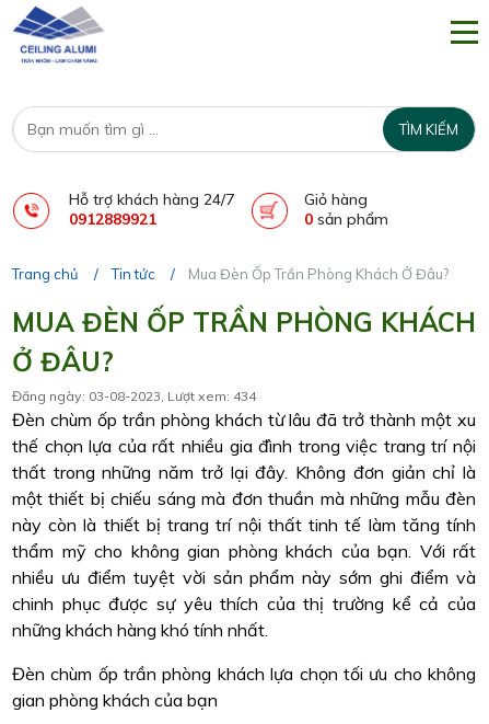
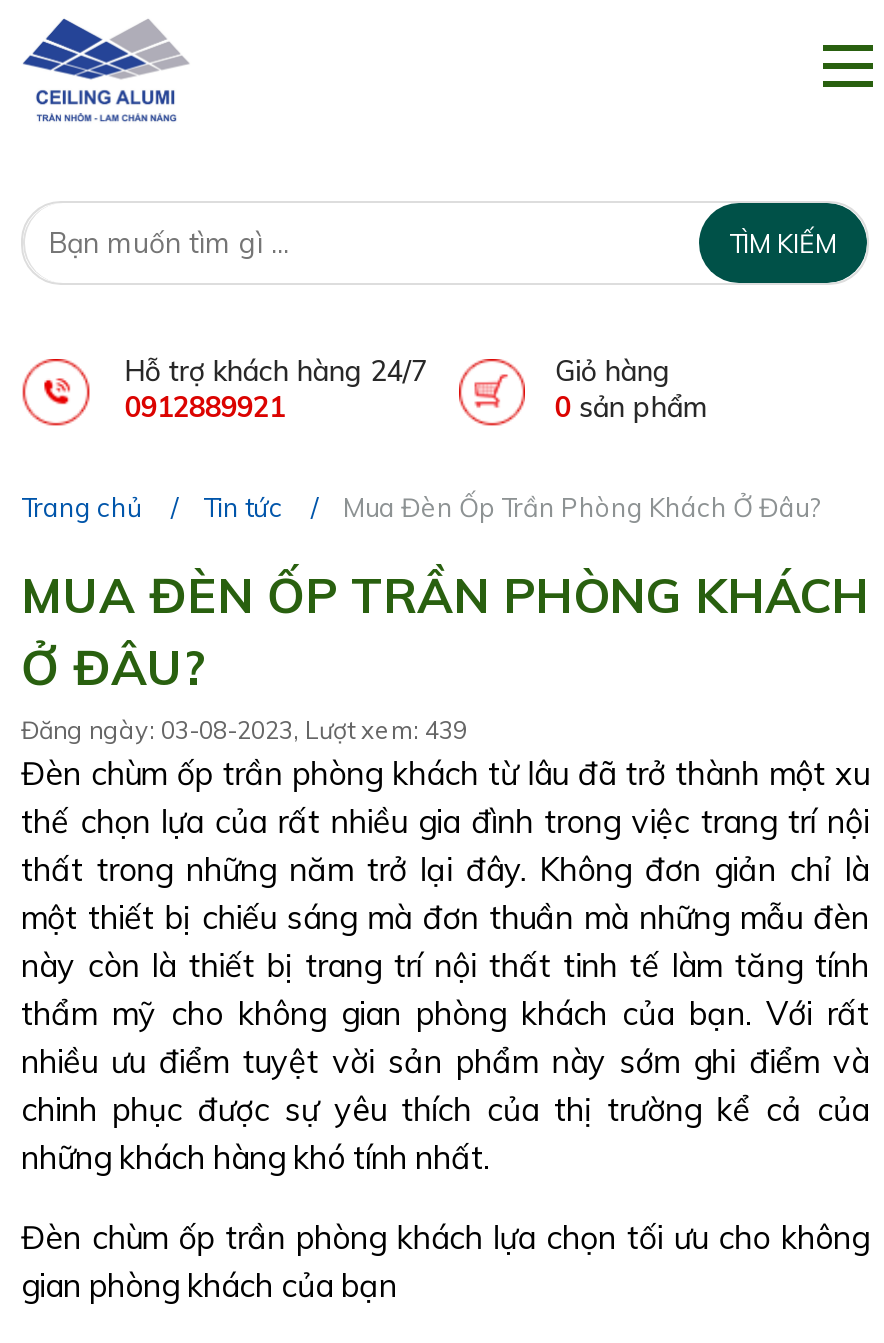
- Đăng ngày: 03-08-2023, Lượt xem: 434
+ Đăng ngày: 03-08-2023, Lượt xem: 439
